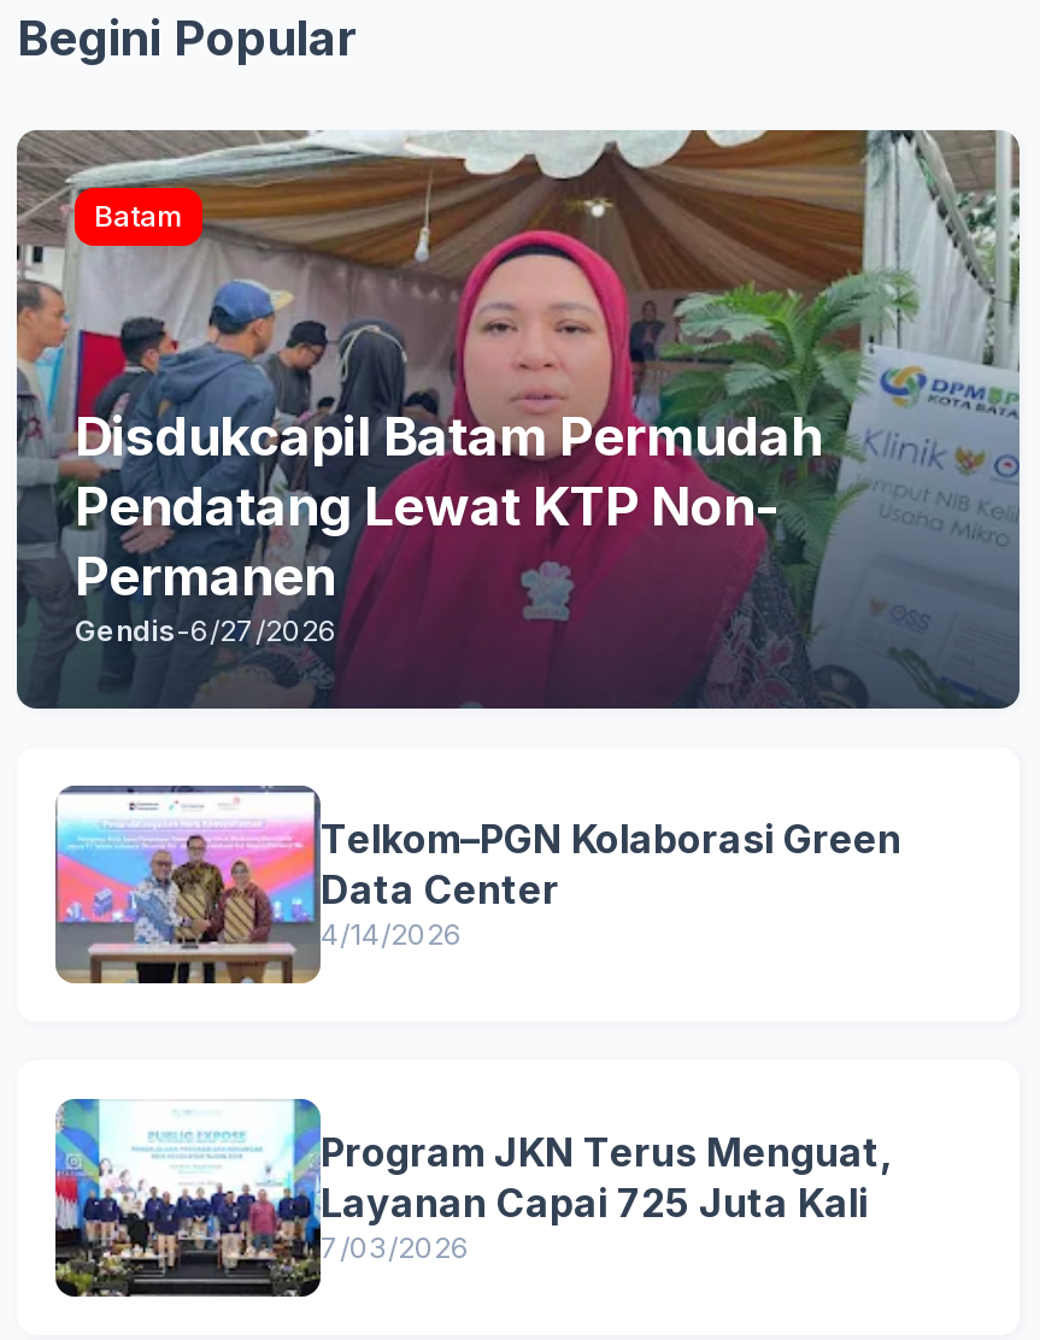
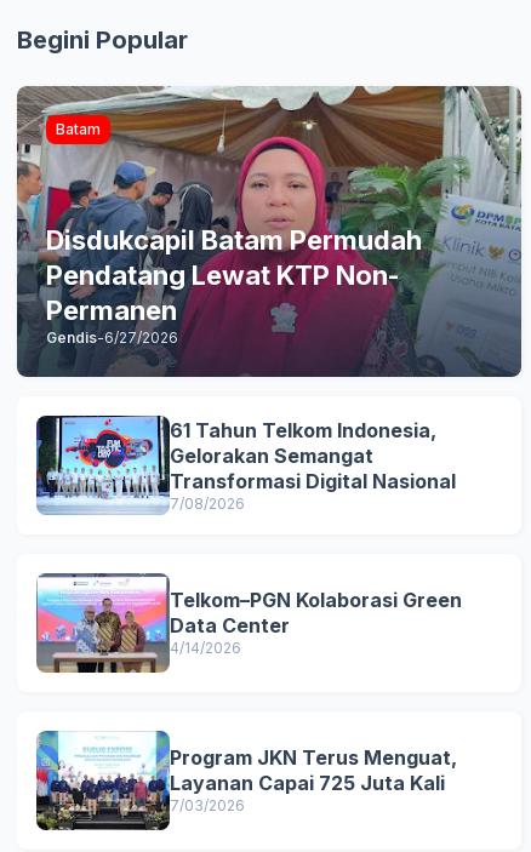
+ [image]
+ 61 Tahun Telkom Indonesia,
+ Gelorakan Semangat
+ Transformasi Digital Nasional
+ 7/08/2026
